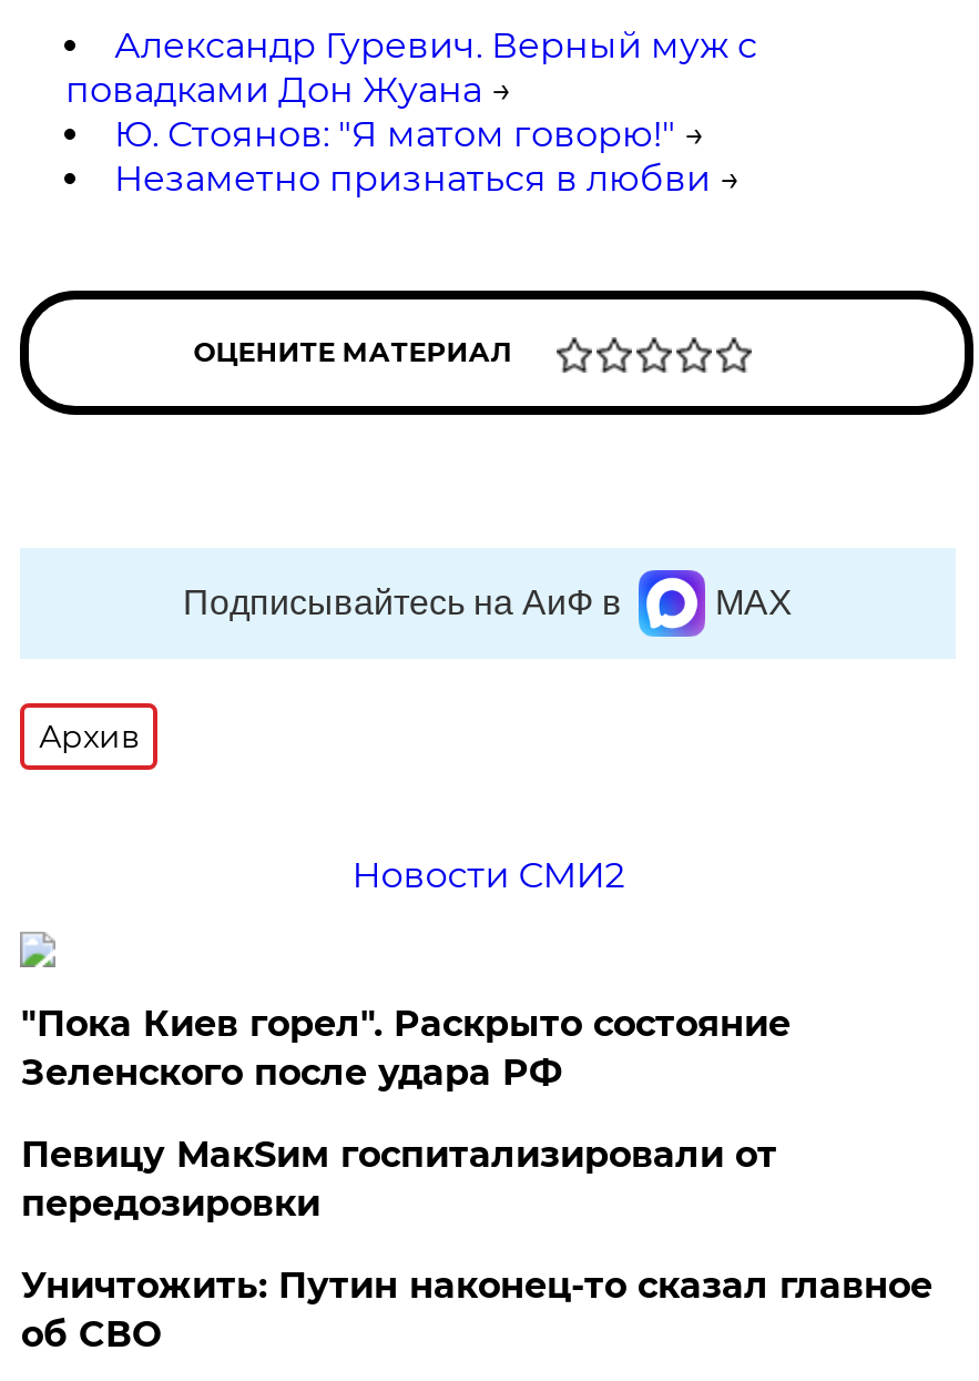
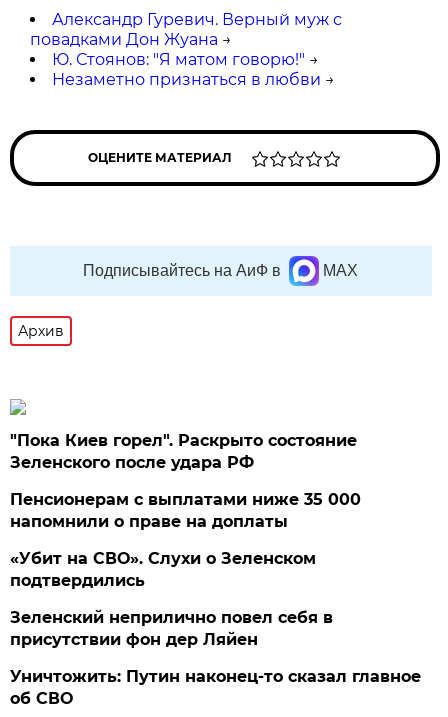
- Новости СМИ2

moved up: "Пока Киев горел". Раскрыто состояние | Зеленского после удара РФ

- Певицу МакSим госпитализировали от
- передозировки
+ Пенсионерам с выплатами ниже 35 000
+ напомнили о праве на доплаты
+ «Убит на СВО». Слухи о Зеленском
+ подтвердились
+ Зеленский неприлично повел cебя в
+ присутствии фон дер Ляйен
